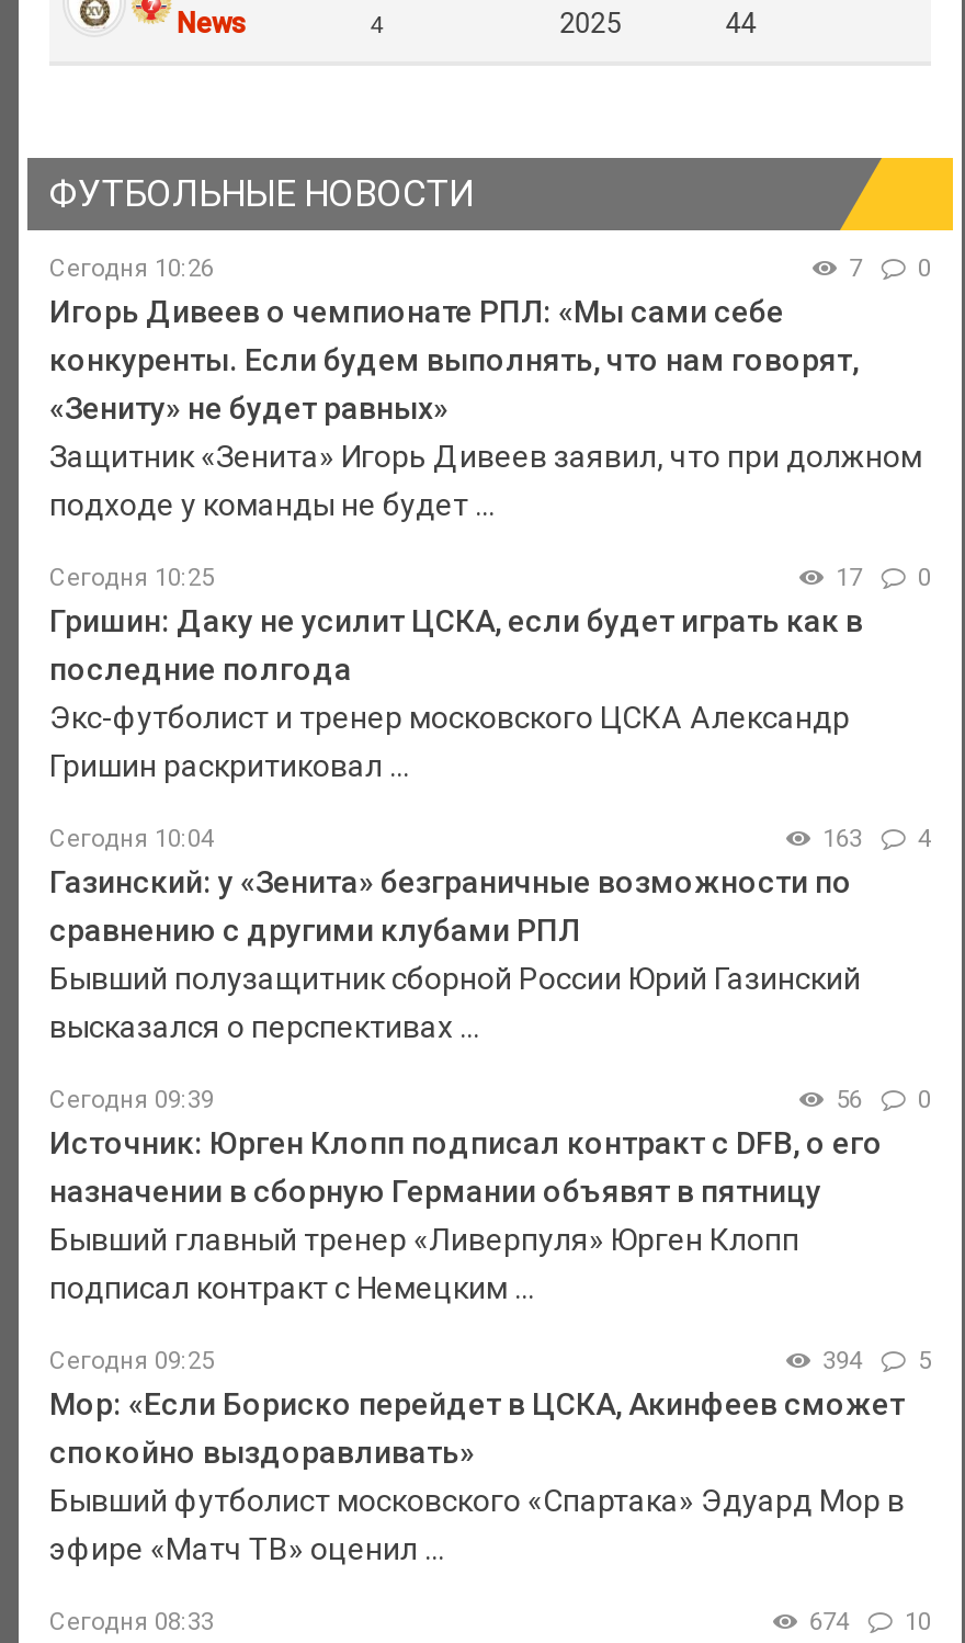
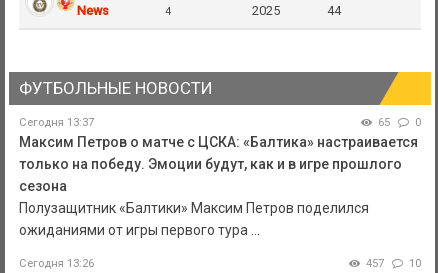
- Сегодня 10:26
+ Сегодня 13:37

- 7 0
+ 65 0

- Игорь Дивеев о чемпионате РПЛ: «Мы сами себе
- конкуренты. Если будем выполнять, что нам говорят,
- «Зениту» не будет равных»
- Защитник «Зенита» Игорь Дивеев заявил, что при должном
- подходе у команды не будет ...
- Сегодня 10:25
- 17
- 0
- Гришин: Даку не усилит ЦСКА, если будет играть как в
- последние полгода
- Экс-футболист и тренер московского ЦСКА Александр
- Гришин раскритиковал ...
- Сегодня 10:04
- 163
- 4
- Газинский: у «Зенита» безграничные возможности по
- сравнению с другими клубами РПЛ
- Бывший полузащитник сборной России Юрий Газинский
- высказался о перспективах ...
- Сегодня 09:39
- 56
- 0
- Источник: Юрген Клопп подписал контракт с DFB, о его
- назначении в сборную Германии объявят в пятницу
- Бывший главный тренер «Ливерпуля» Юрген Клопп
- подписал контракт с Немецким ...
- Сегодня 09:25
- 394
- 5
- Мор: «Если Бориско перейдет в ЦСКА, Акинфеев сможет
- спокойно выздоравливать»
- Бывший футболист московского «Спартака» Эдуард Мор в
- эфире «Матч ТВ» оценил ...
- Сегодня 08:33
- 674
+ Максим Петров о матче с ЦСКА: «Балтика» настраивается
+ только на победу. Эмоции будут, как и в игре прошлого
+ сезона
+ Полузащитник «Балтики» Максим Петров поделился
+ ожиданиями от игры первого тура ...
+ Сегодня 13:26
+ 457
